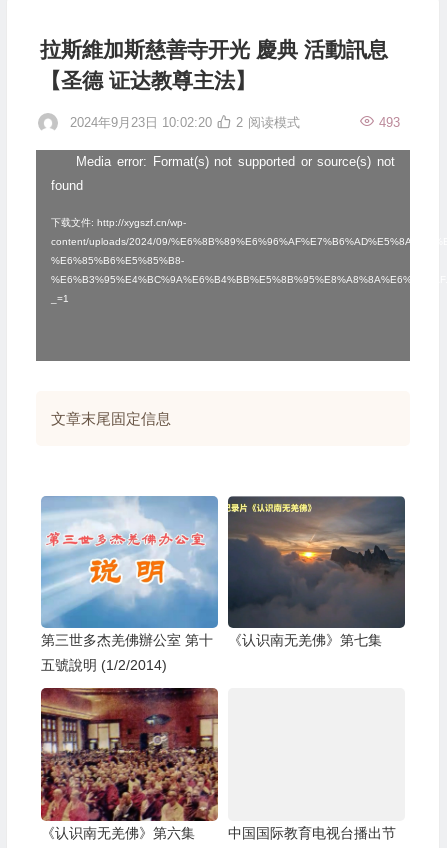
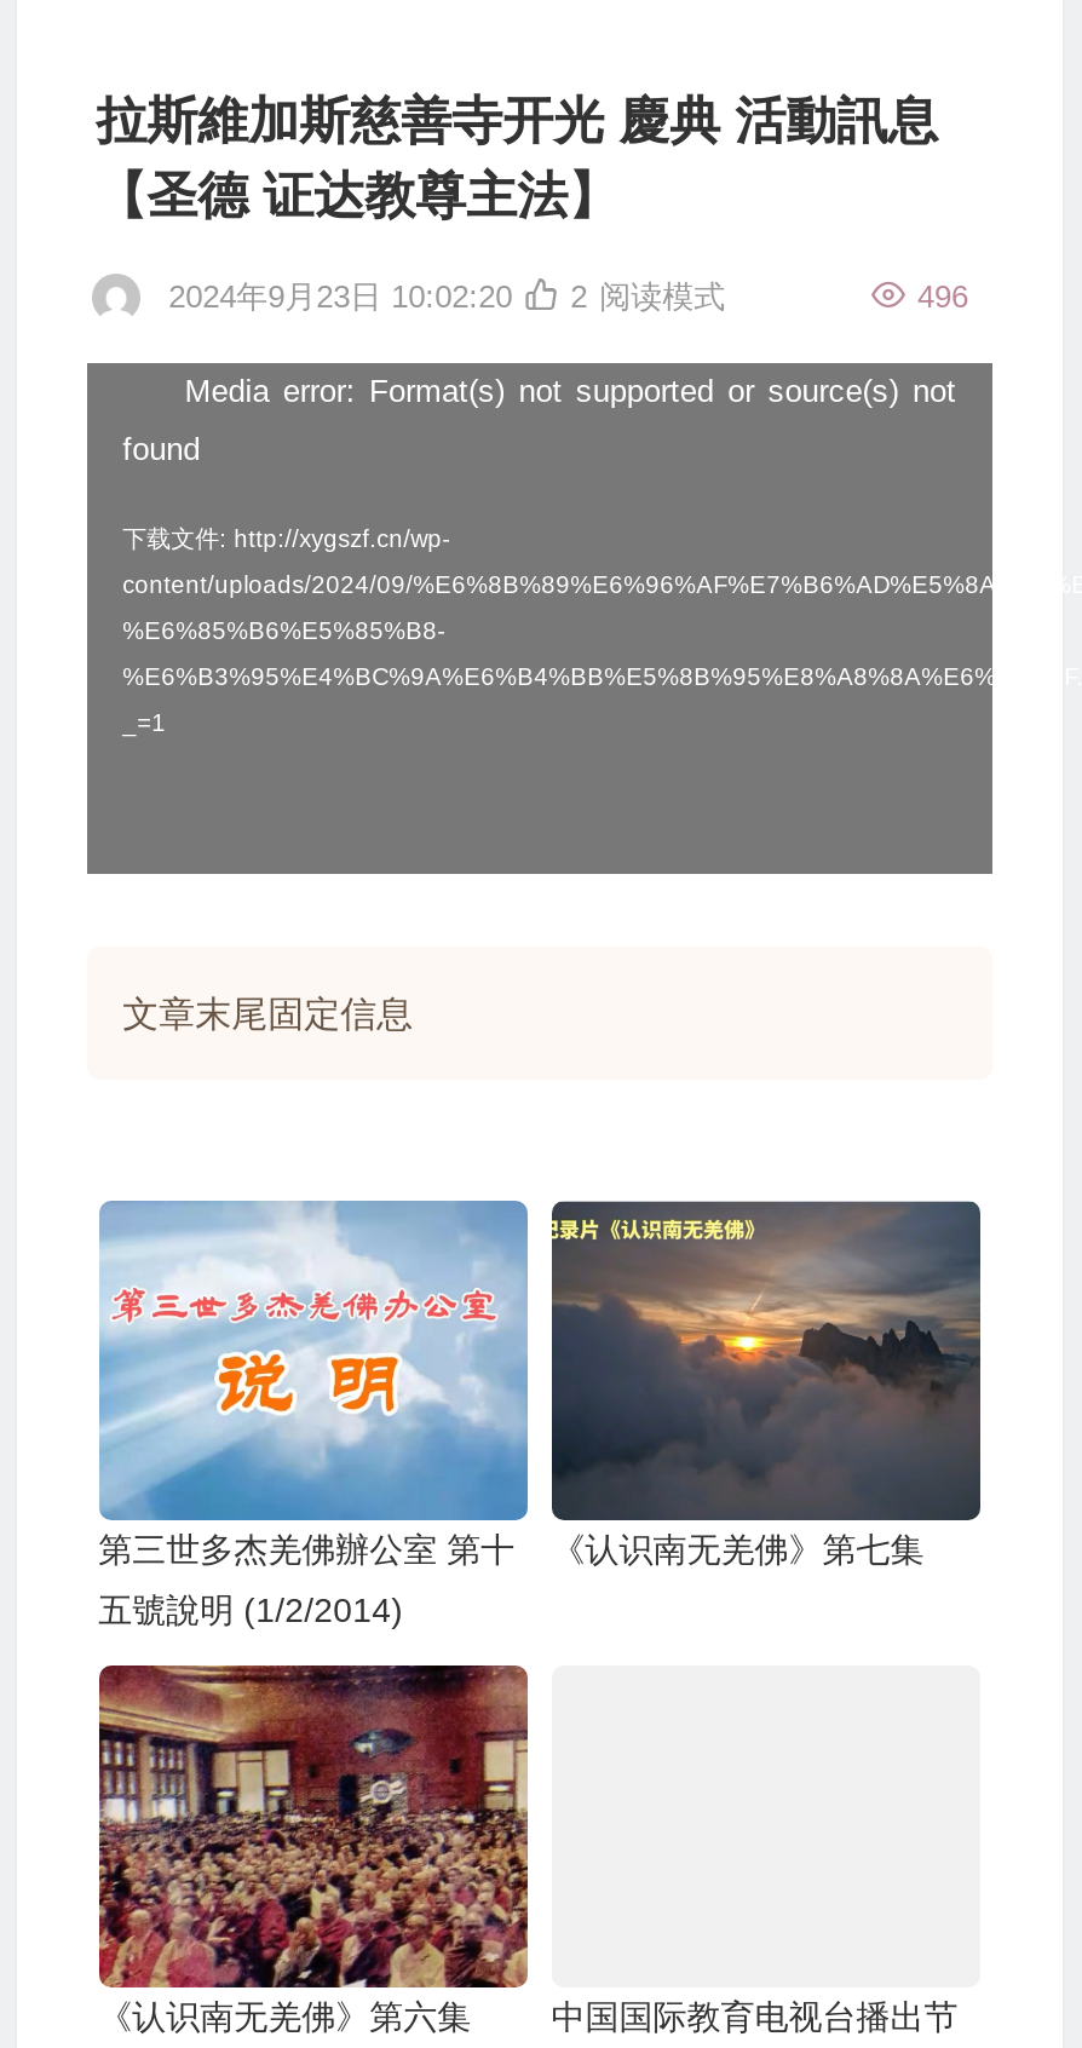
- 493
+ 496
